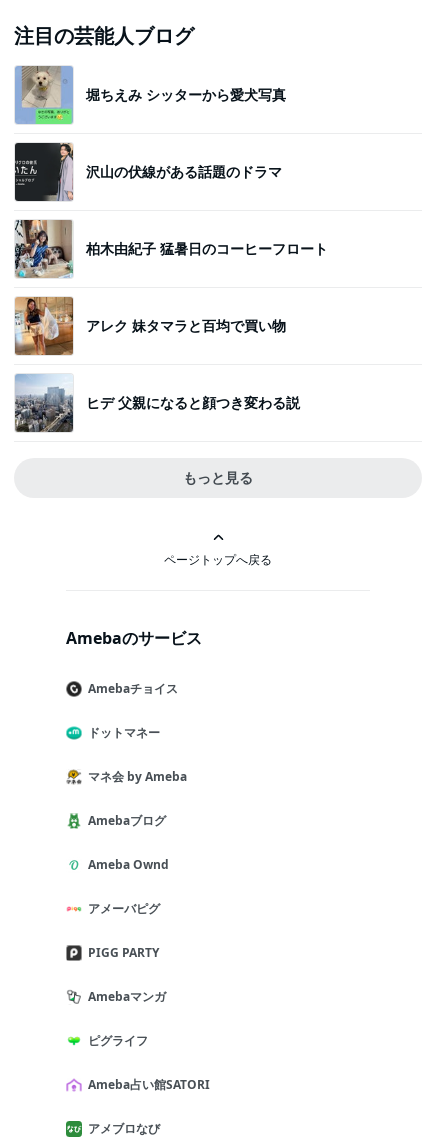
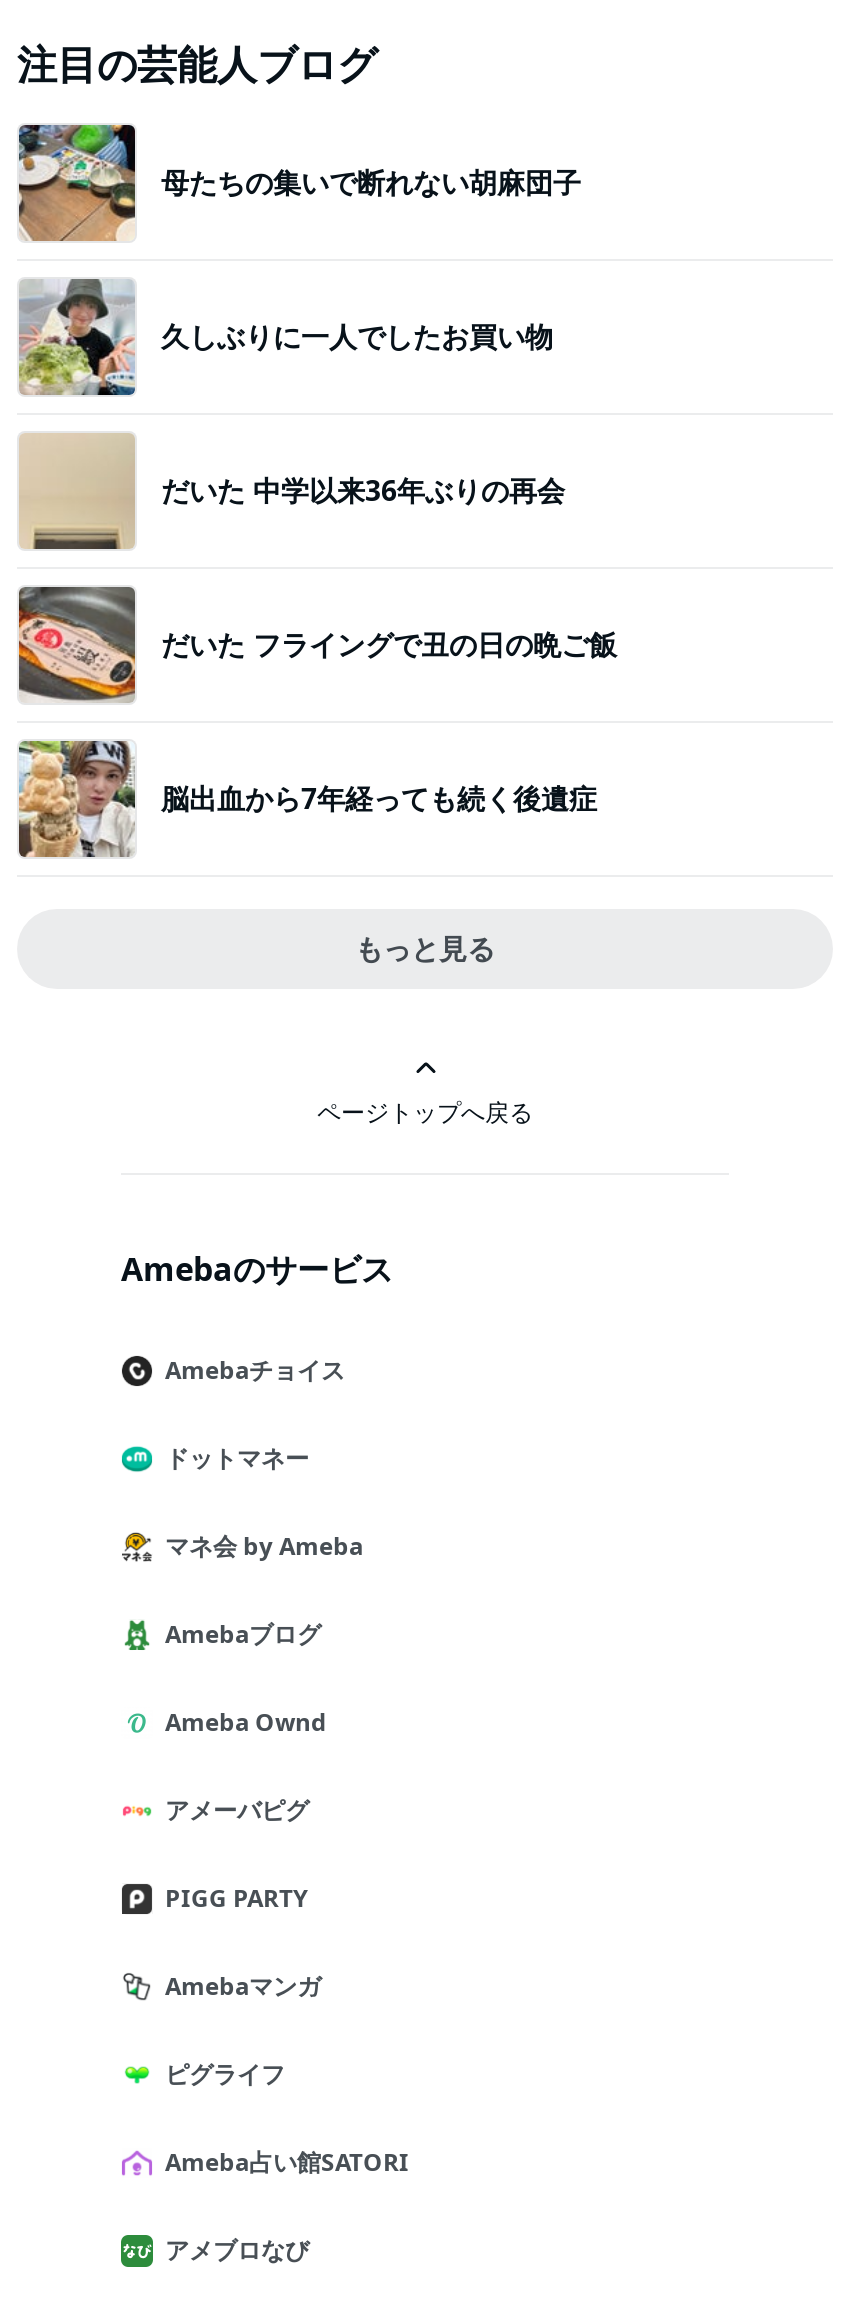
- [image]
- 堀ちえみ シッターから愛犬写真
+ [image]
+ 母たちの集いで断れない胡麻団子

- [image]
- 沢山の伏線がある話題のドラマ
+ [image]
+ 久しぶりに一人でしたお買い物

- [image]
- 柏木由紀子 猛暑日のコーヒーフロート
+ [image]
+ だいた 中学以来36年ぶりの再会

- [image]
- アレク 妹タマラと百均で買い物
+ [image]
+ だいた フライングで丑の日の晩ご飯

- [image]
- ヒデ 父親になると顔つき変わる説
+ [image]
+ 脳出血から7年経っても続く後遺症
